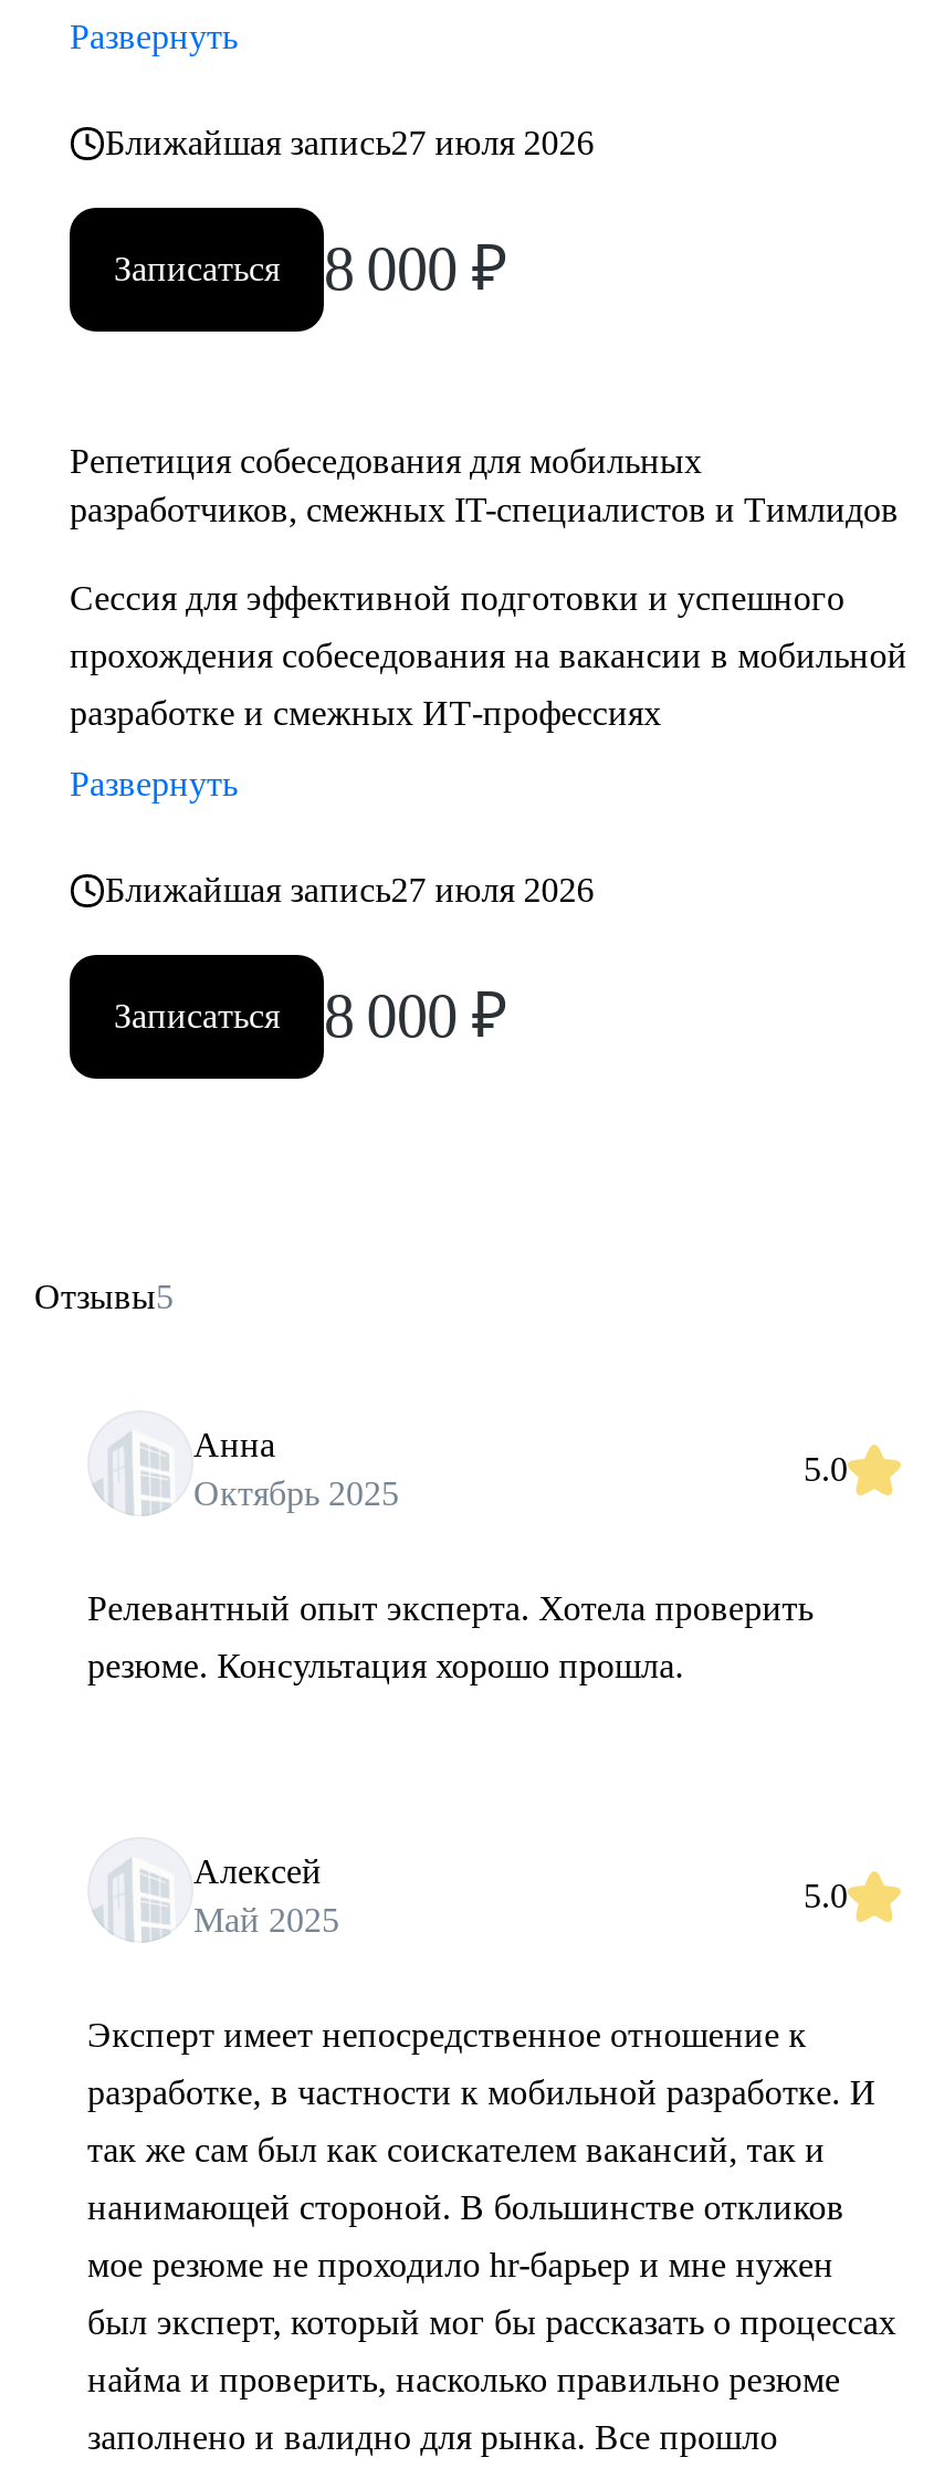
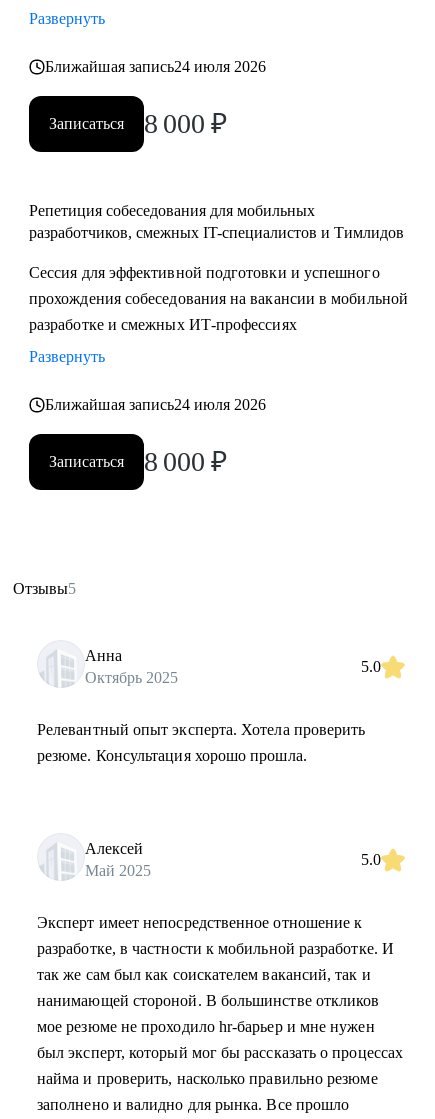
- Ближайшая запись27 июля 2026
+ Ближайшая запись24 июля 2026

- Ближайшая запись27 июля 2026
+ Ближайшая запись24 июля 2026
